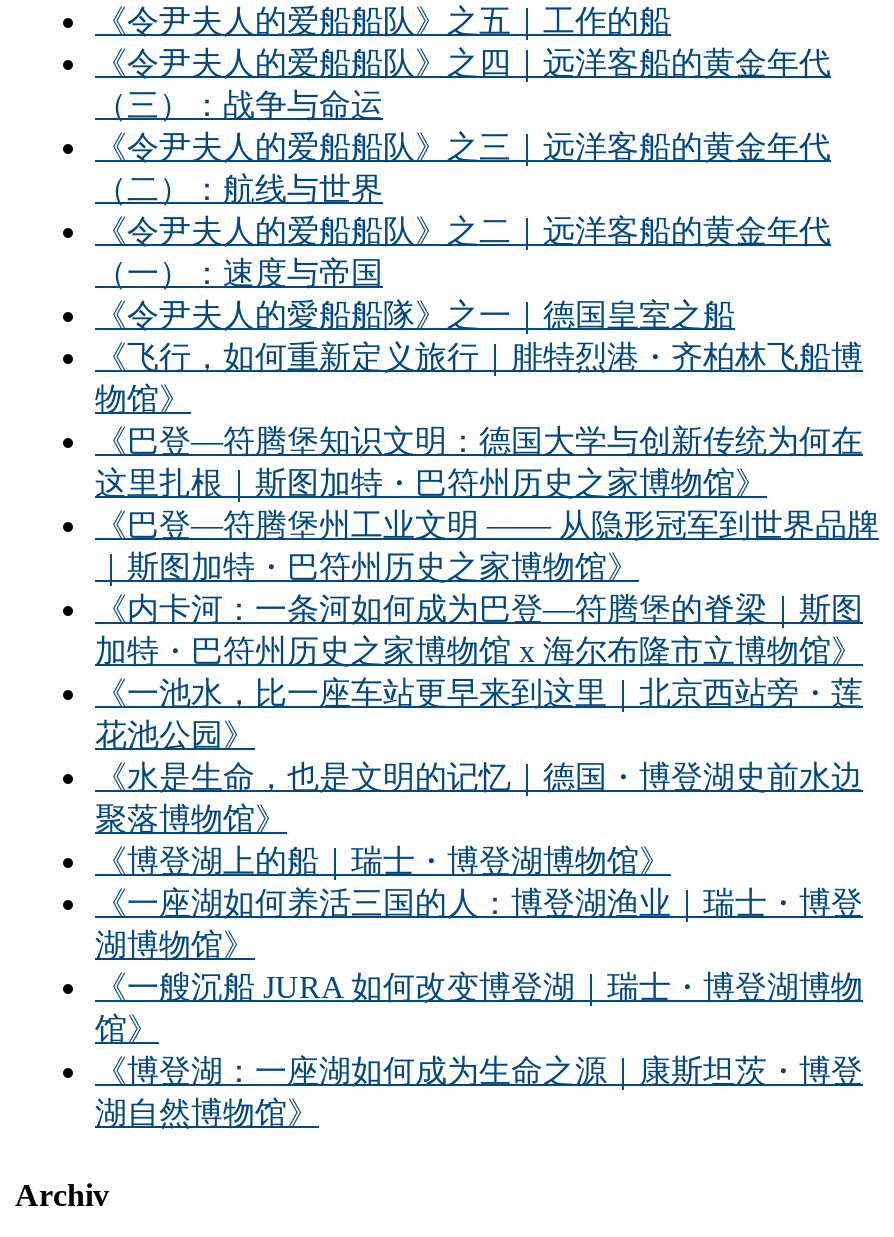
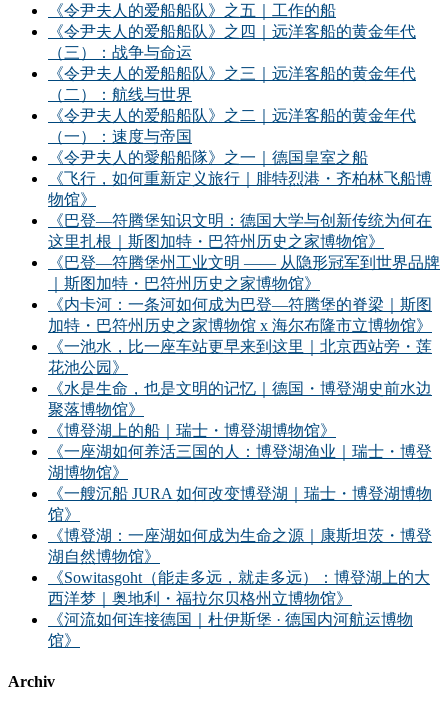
+ 《Sowitasgoht（能走多远，就走多远）：博登湖上的大
+ 西洋梦｜奥地利・福拉尔贝格州立博物馆》
+ 《河流如何连接德国｜杜伊斯堡 · 德国内河航运博物
+ 馆》
